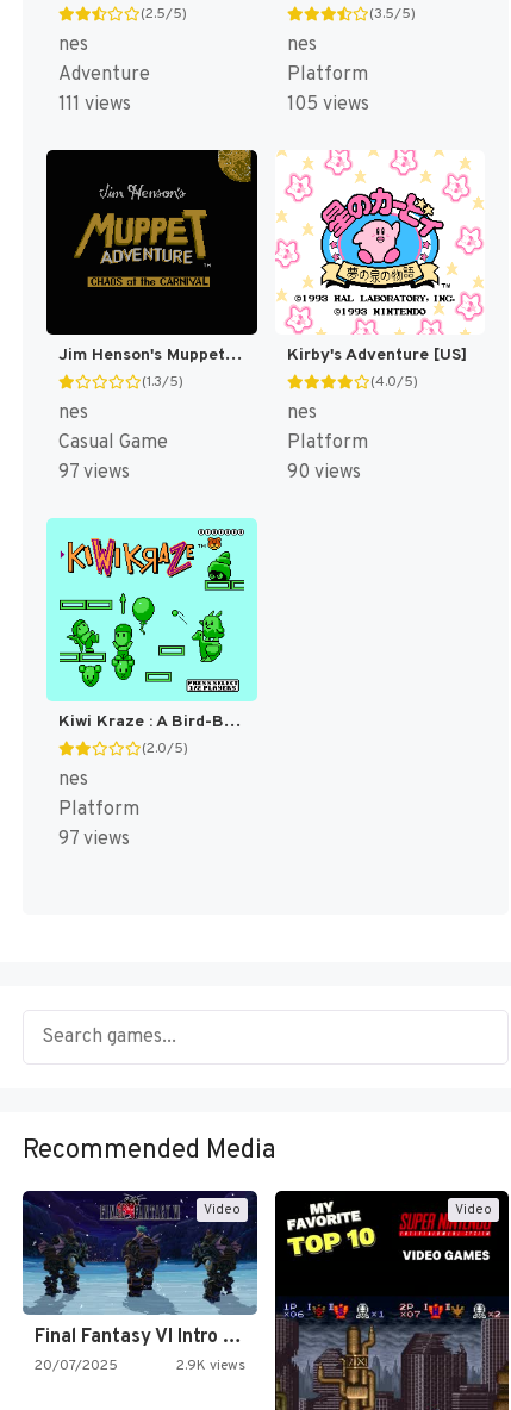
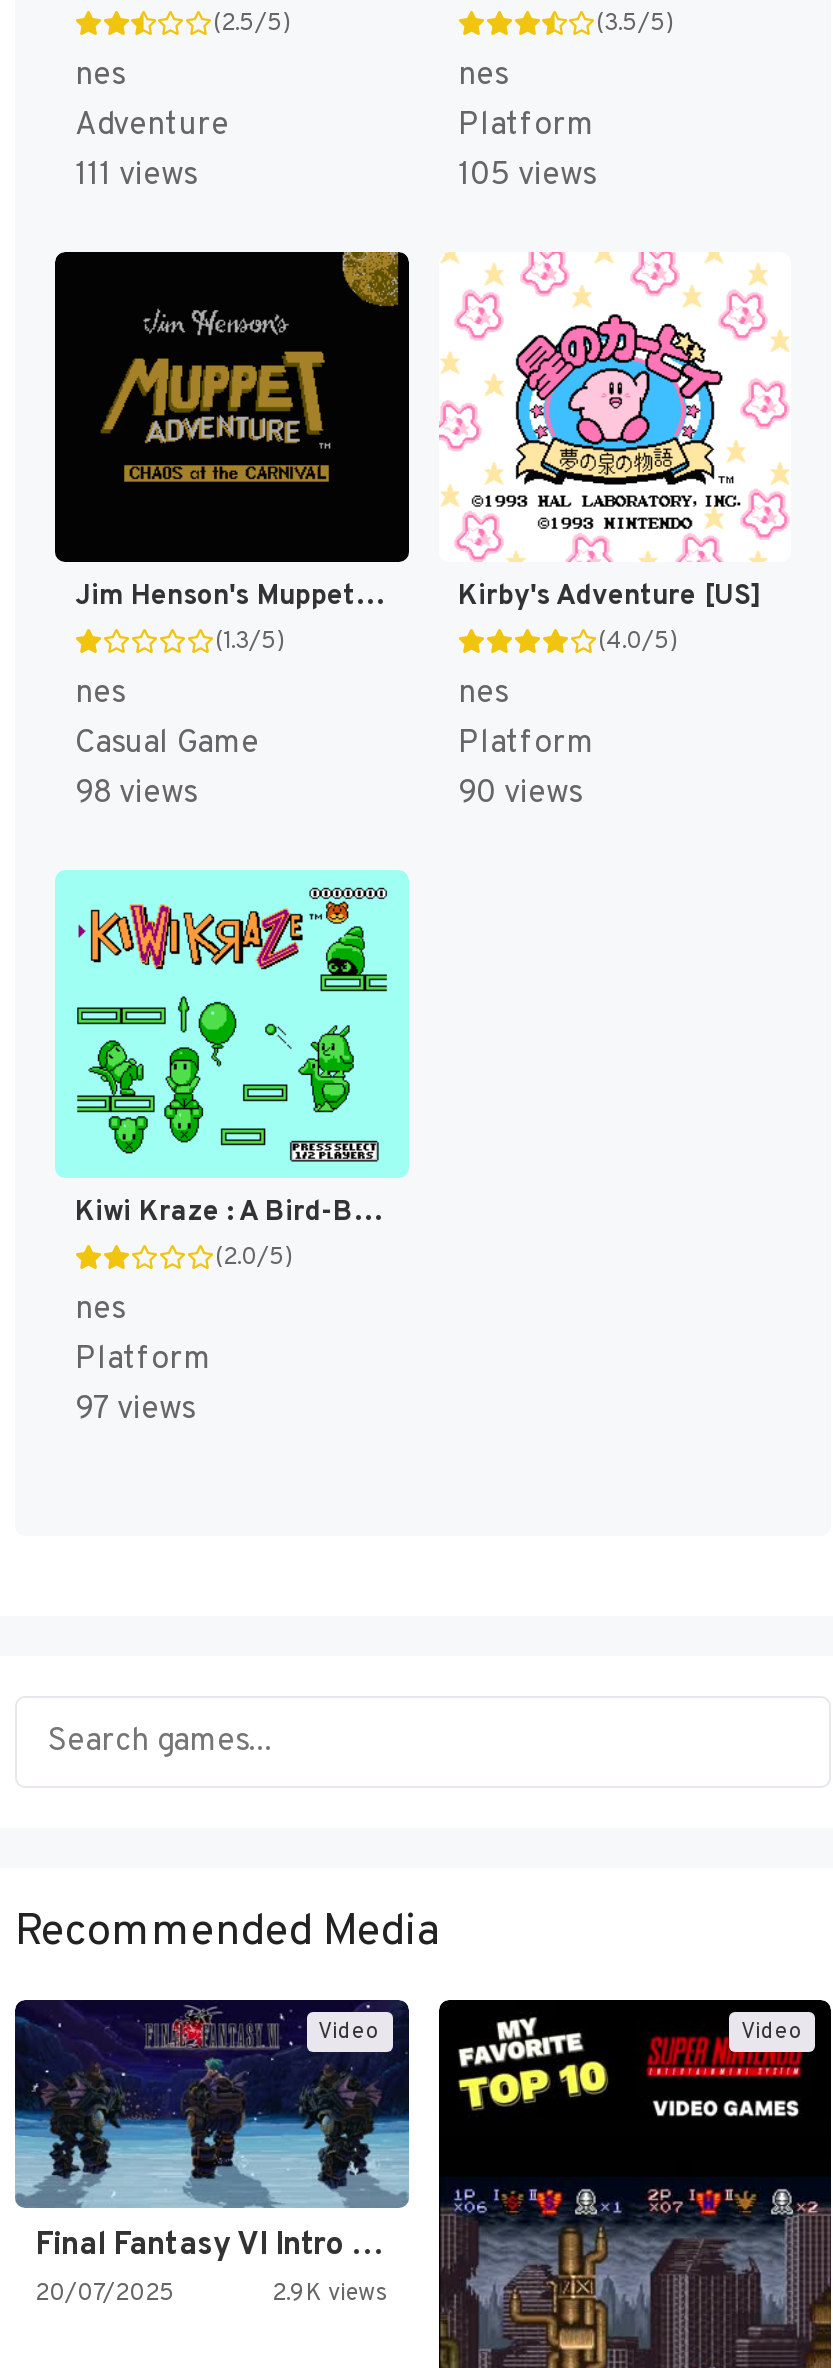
- 97 views
+ 98 views
